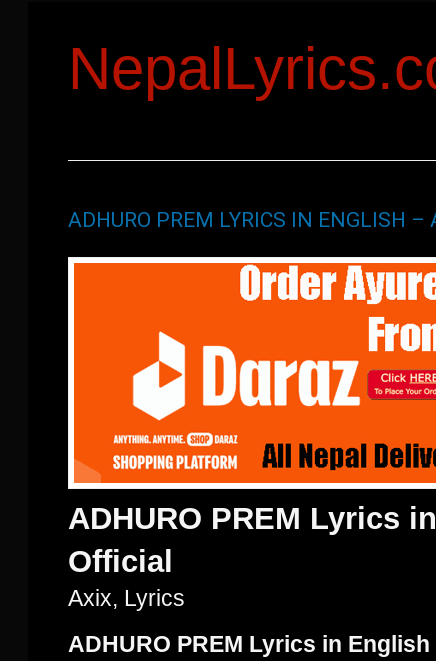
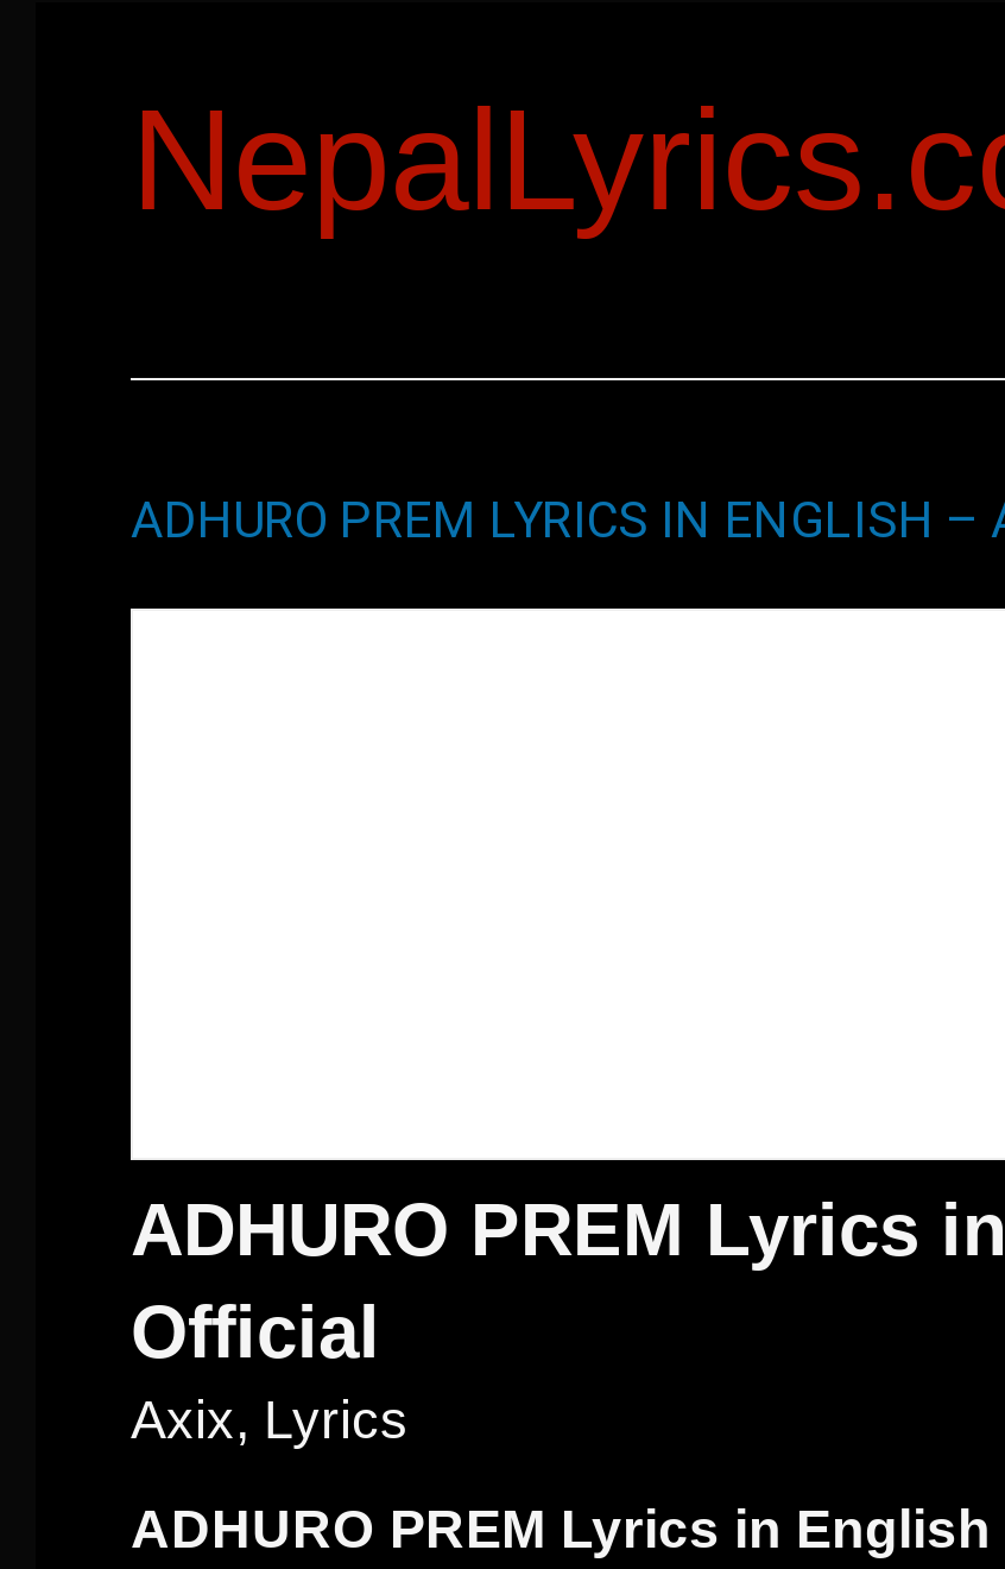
- [image]
